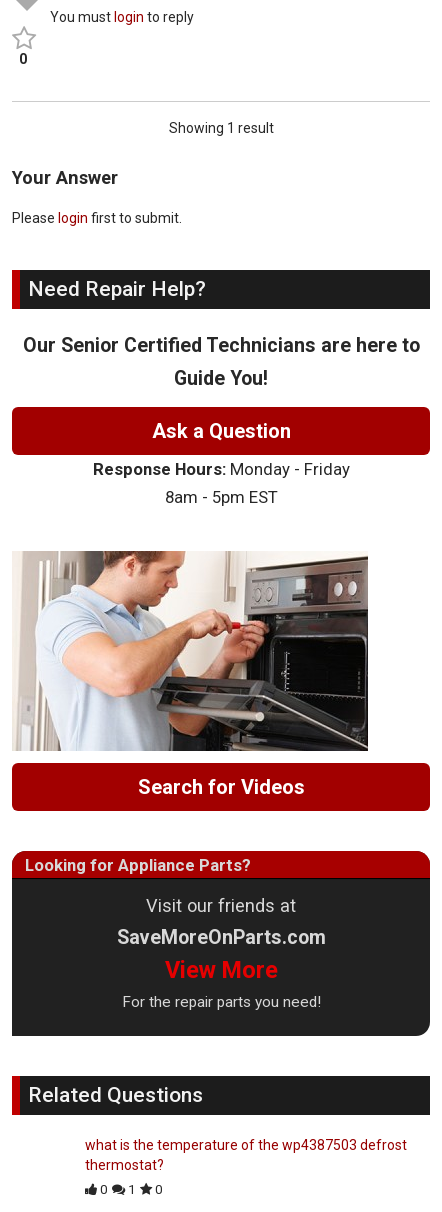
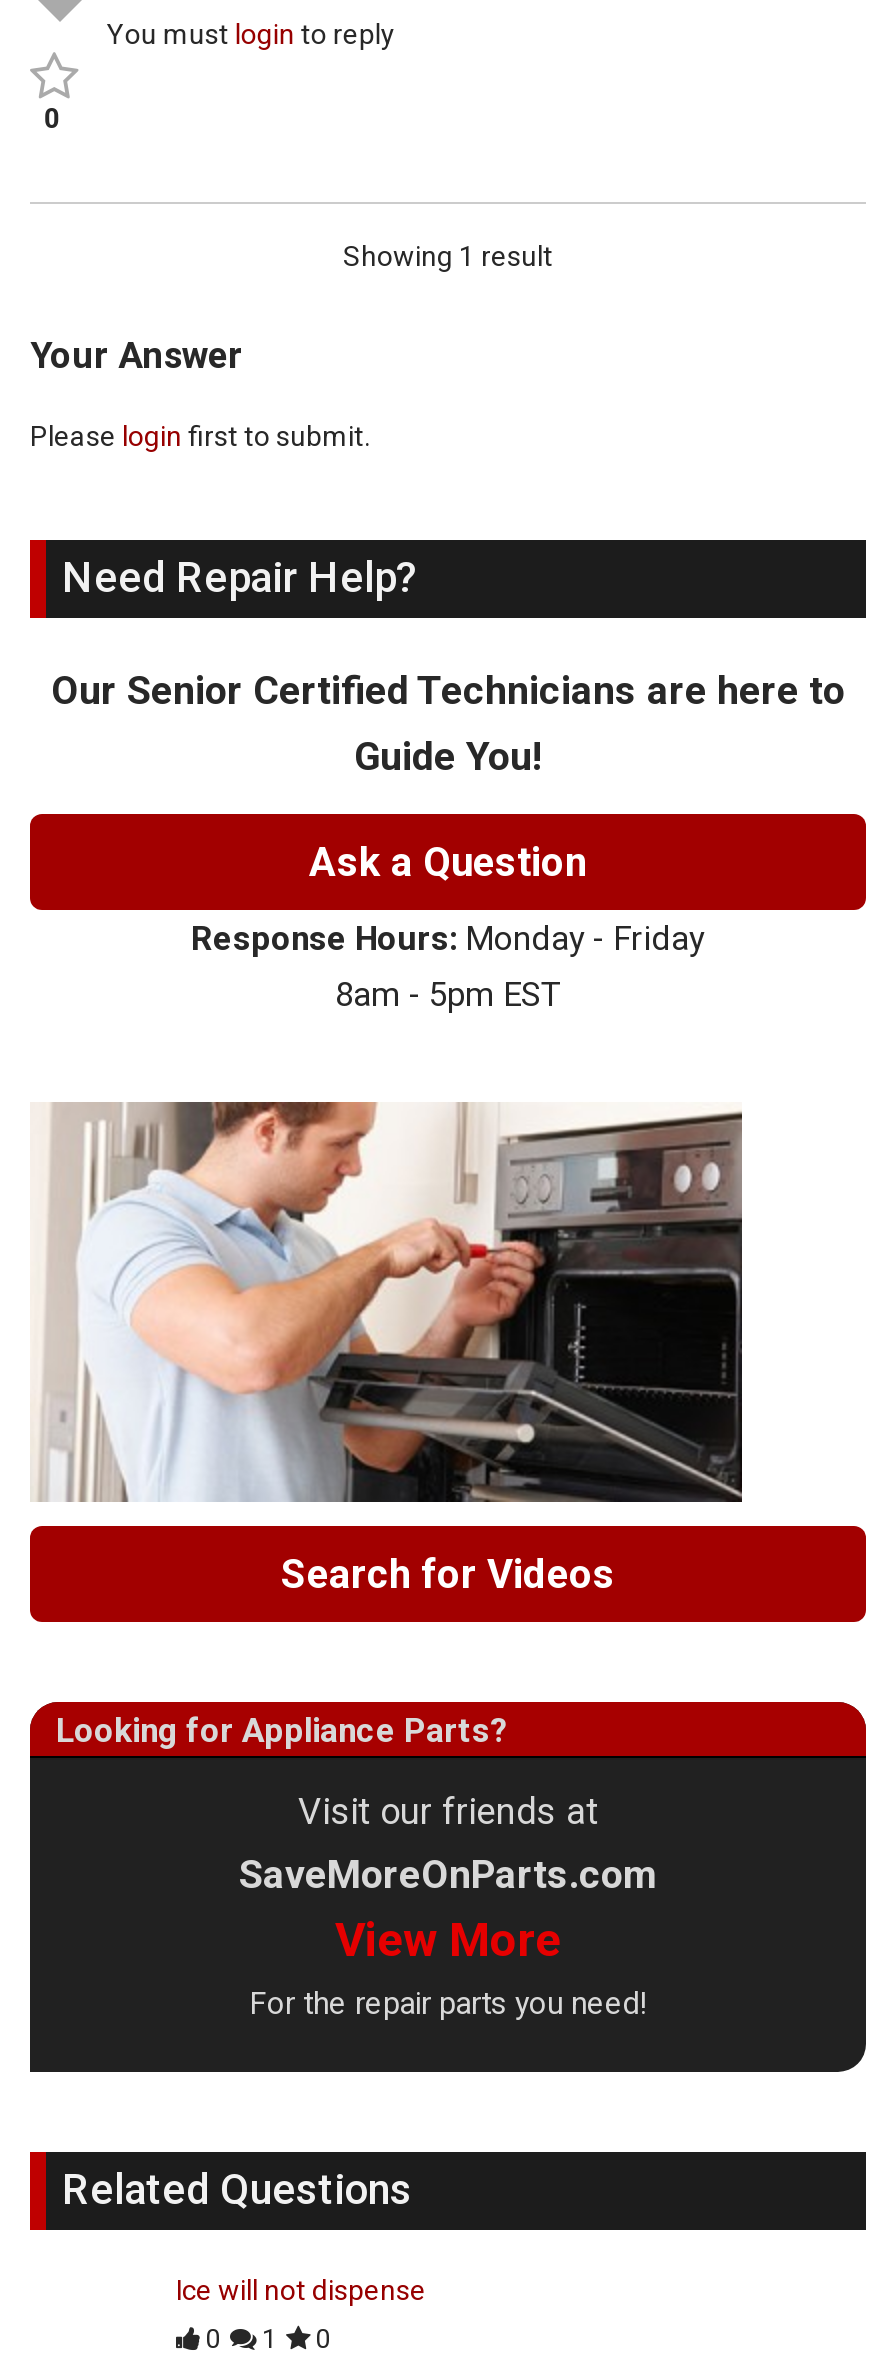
- what is the temperature of the wp4387503 defrost
- thermostat?
+ Ice will not dispense
